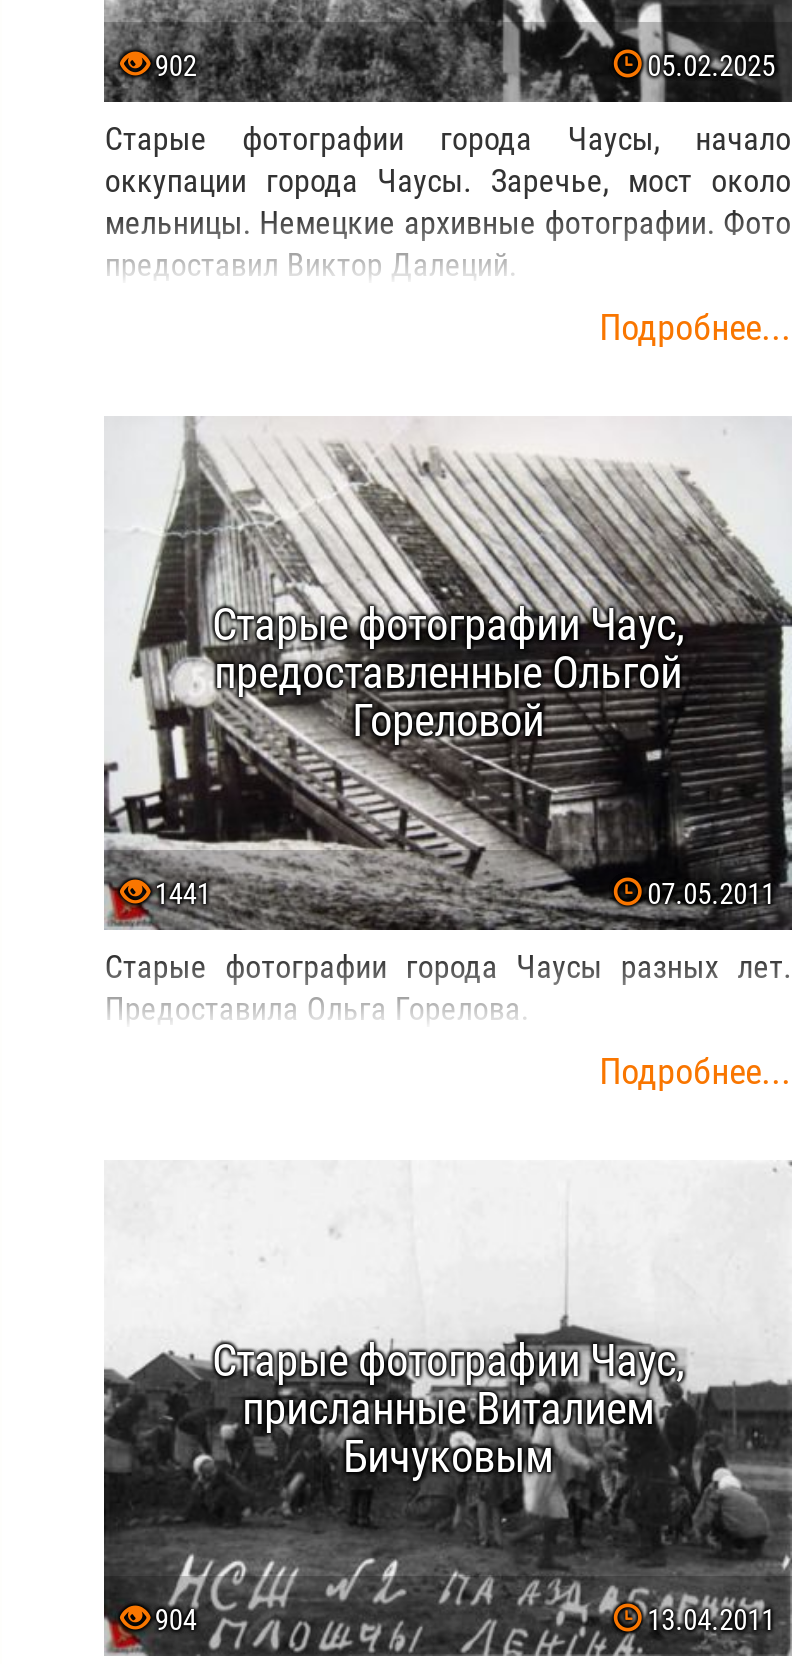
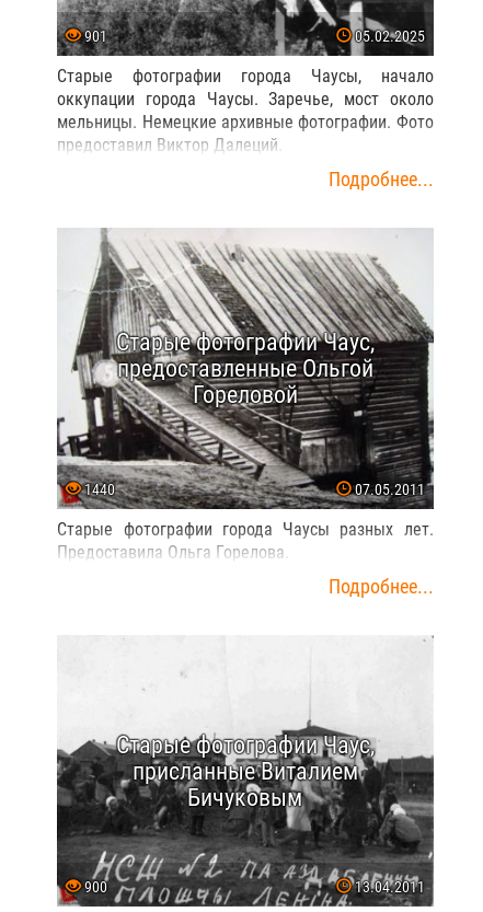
- 902
+ 901

- 1441
+ 1440

- 904
+ 900
